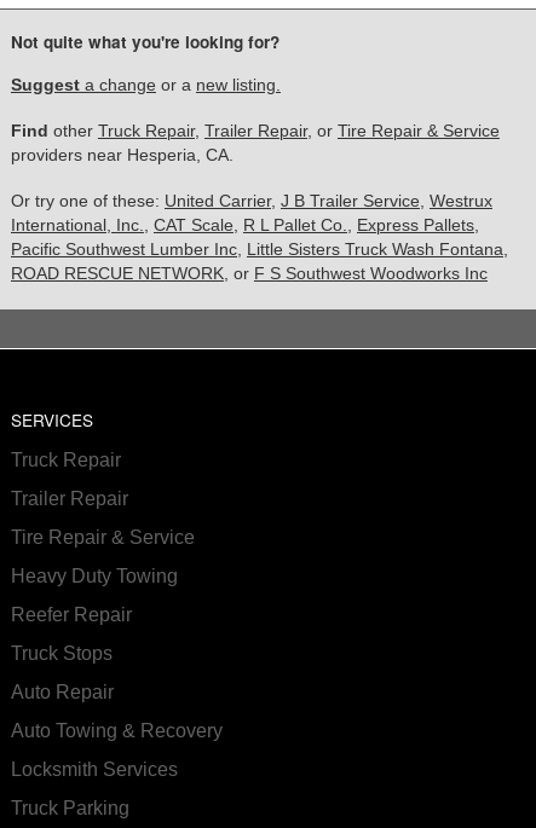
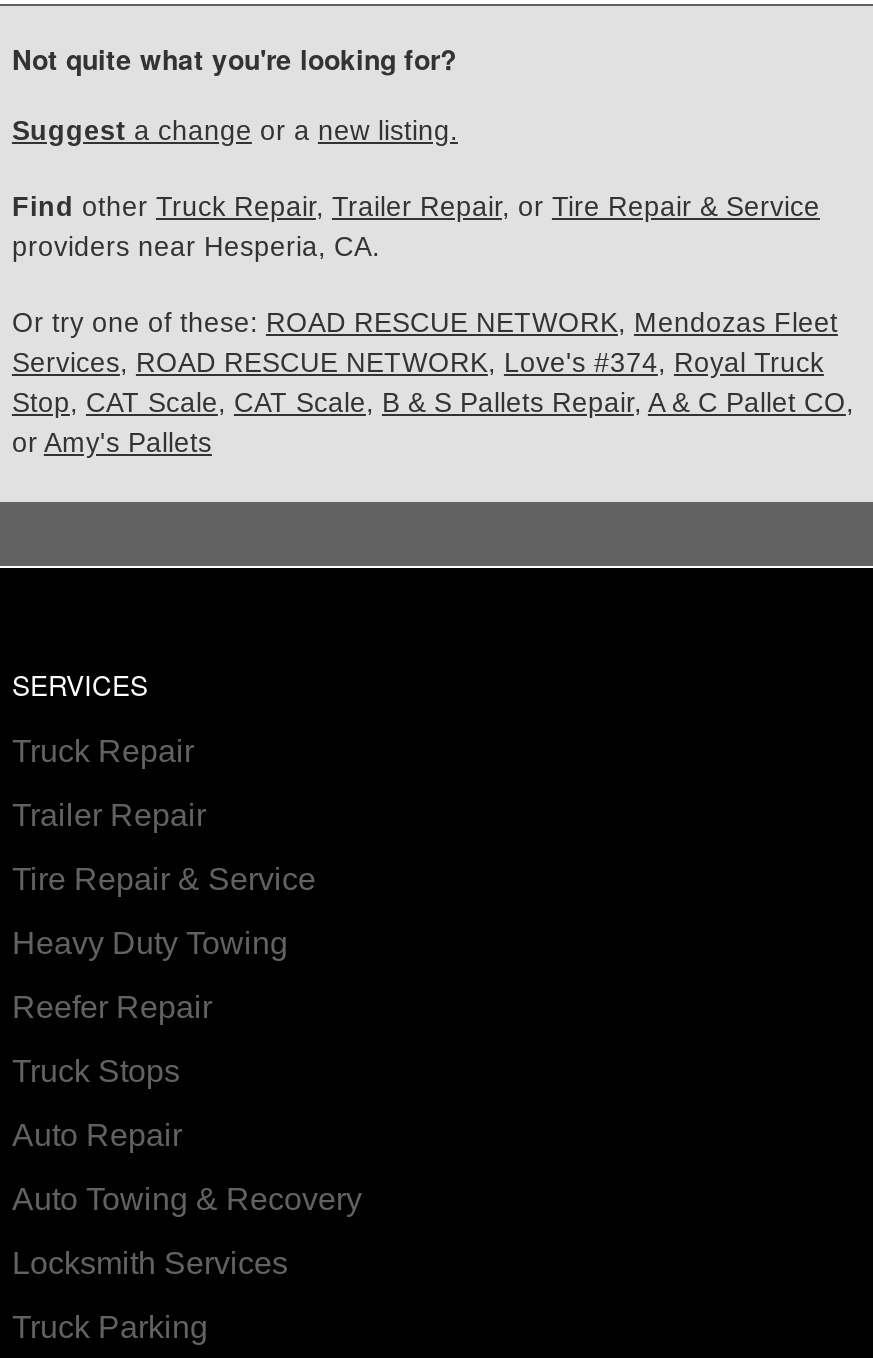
- Or try one of these: United Carrier, J B Trailer Service, Westrux
- International, Inc., CAT Scale, R L Pallet Co., Express Pallets,
- Pacific Southwest Lumber Inc, Little Sisters Truck Wash Fontana,
- ROAD RESCUE NETWORK, or F S Southwest Woodworks Inc
+ Or try one of these: ROAD RESCUE NETWORK, Mendozas Fleet
+ Services, ROAD RESCUE NETWORK, Love's #374, Royal Truck
+ Stop, CAT Scale, CAT Scale, B & S Pallets Repair, A & C Pallet CO,
+ or Amy's Pallets
